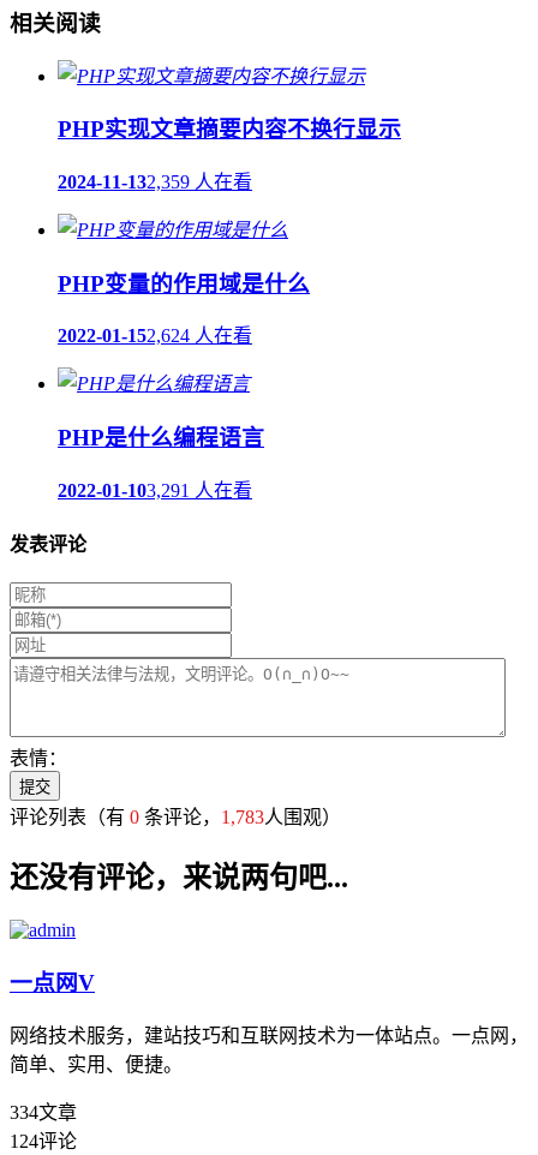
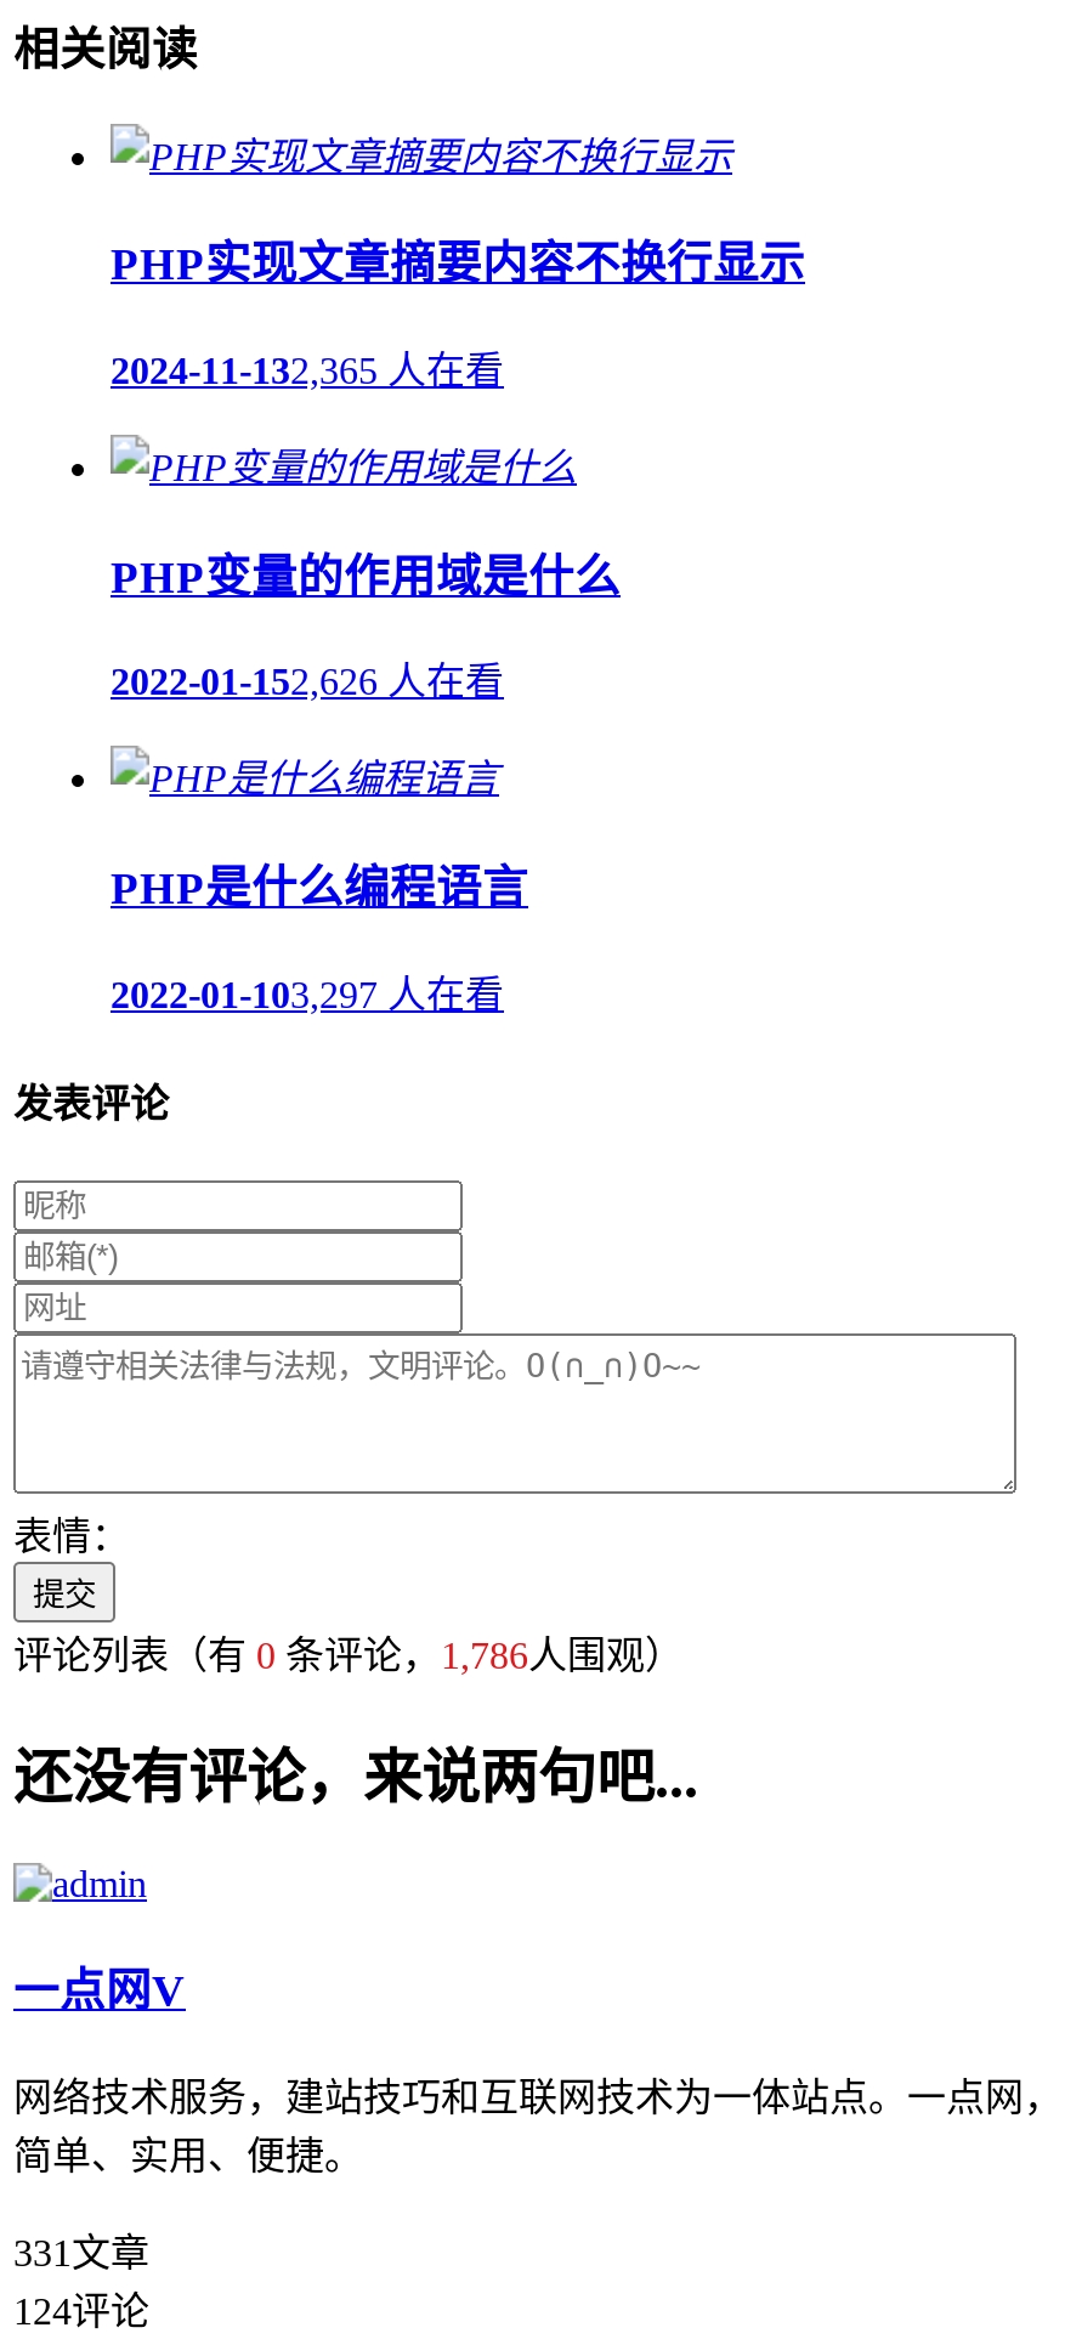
- 2024-11-132,359 人在看
+ 2024-11-132,365 人在看

- 2022-01-152,624 人在看
+ 2022-01-152,626 人在看

- 2022-01-103,291 人在看
+ 2022-01-103,297 人在看

- 评论列表（有0条评论，1,783人围观）
+ 评论列表（有0条评论，1,786人围观）

- 334文章
+ 331文章
